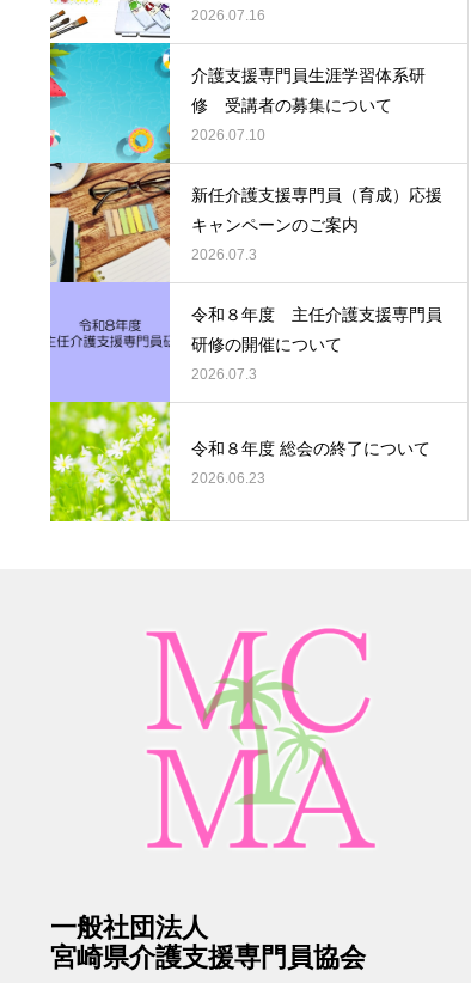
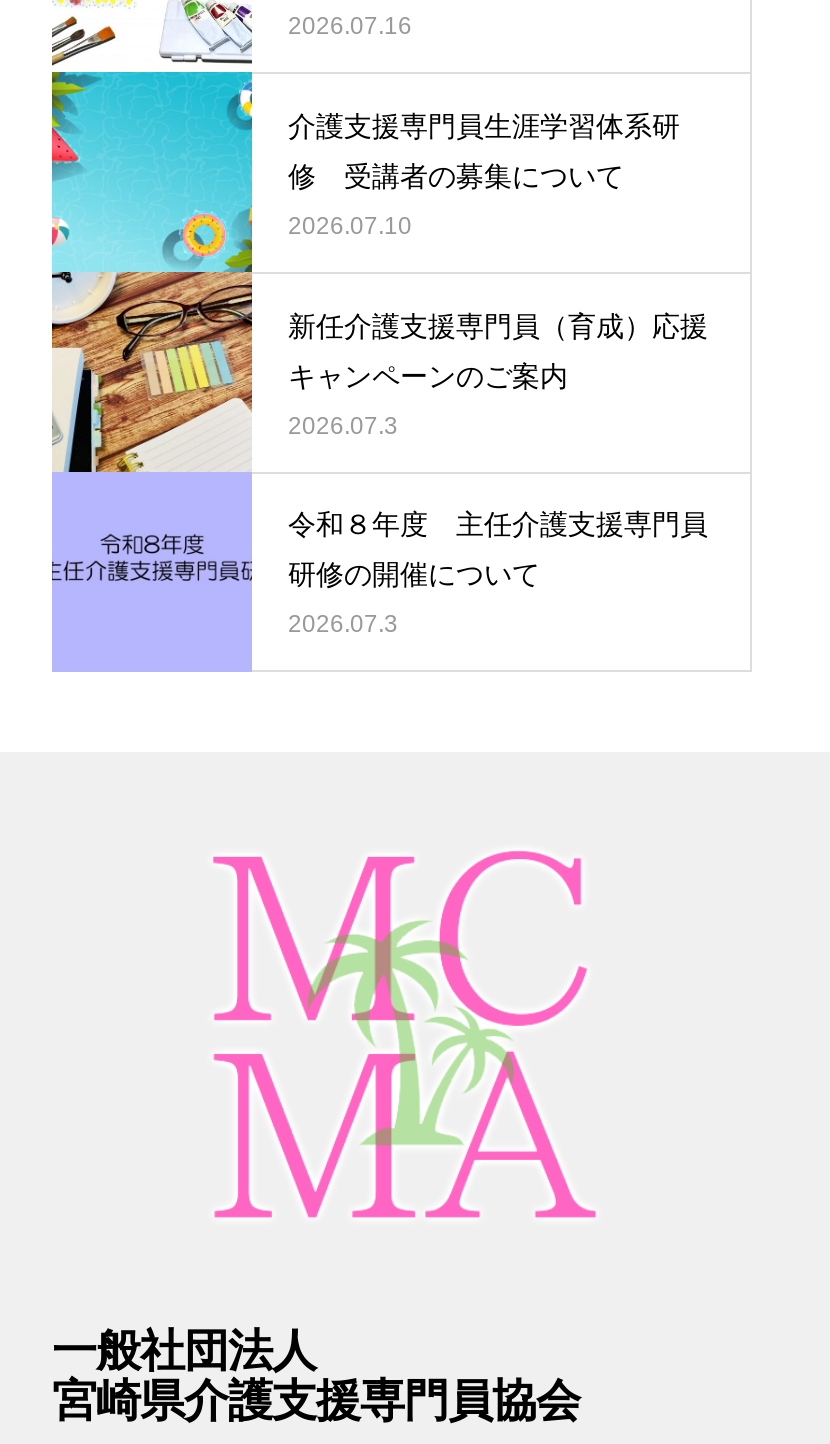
- [image]
- 令和８年度 総会の終了について
- 2026.06.23
